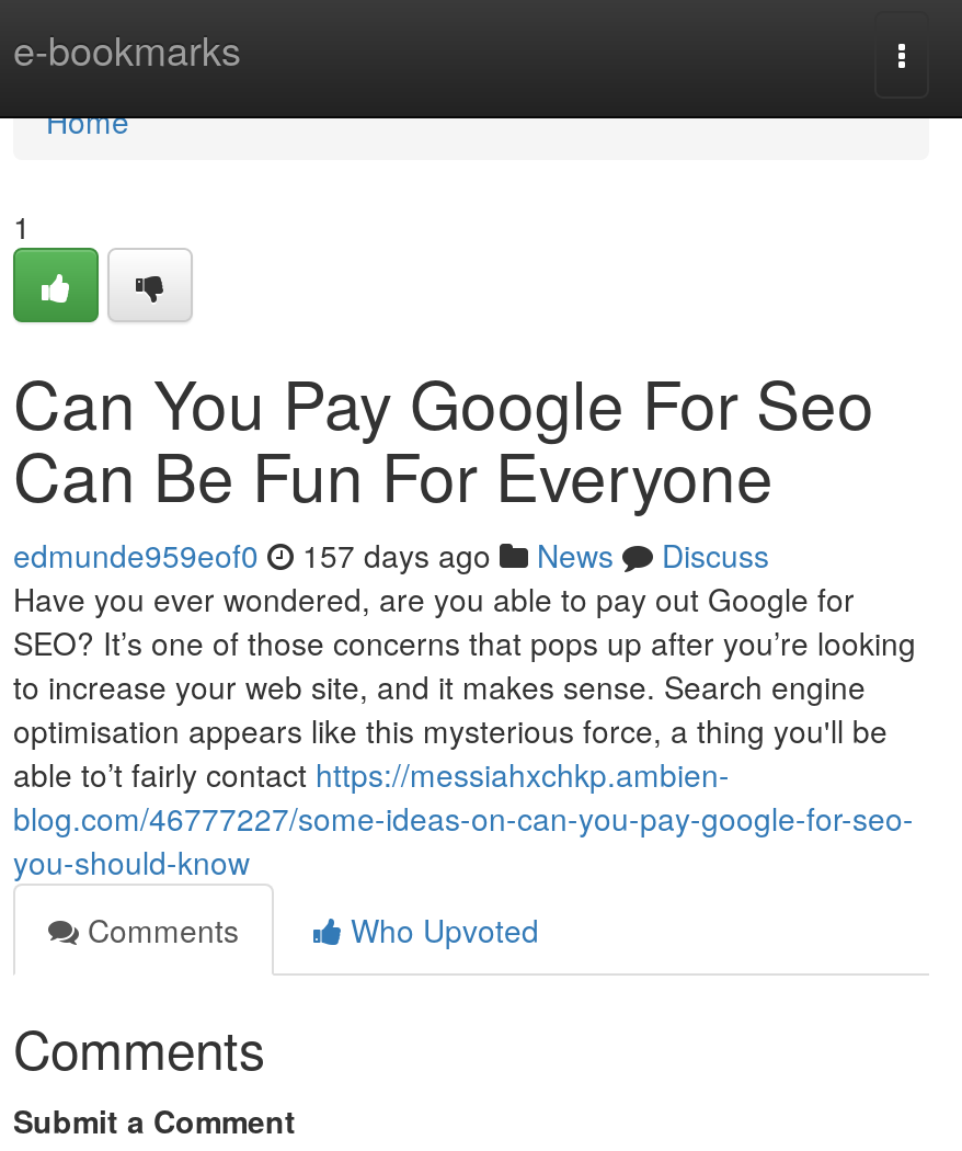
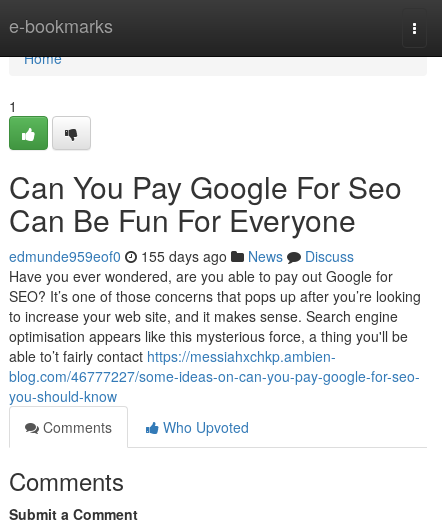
- edmunde959eof0 157 days ago News Discuss
+ edmunde959eof0 155 days ago News Discuss
